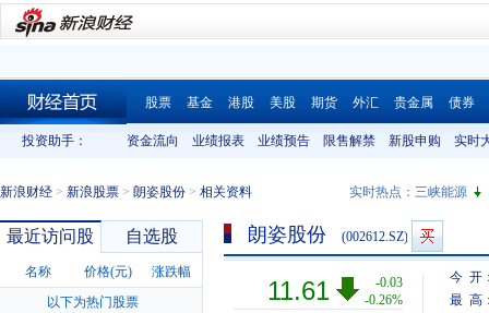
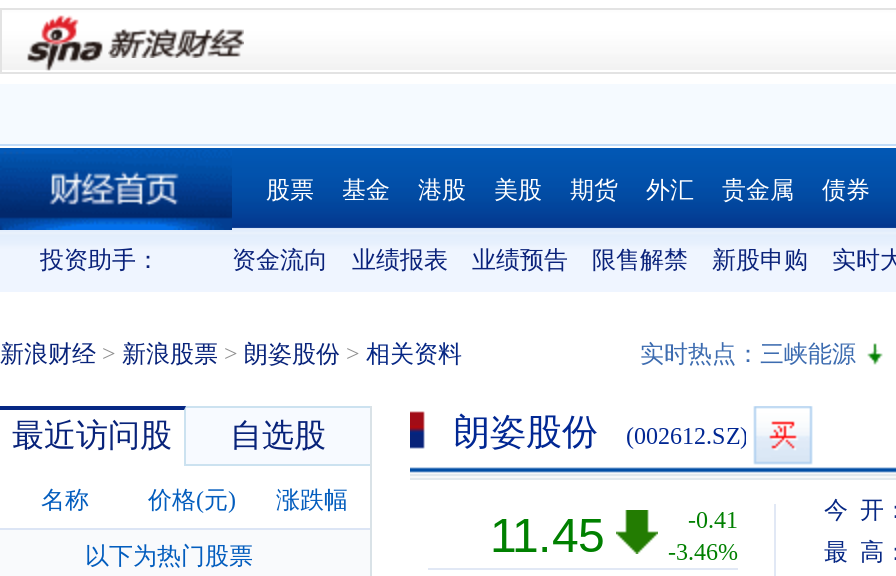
- 11.61
+ 11.45

- -0.03
+ -0.41

- -0.26%
+ -3.46%
